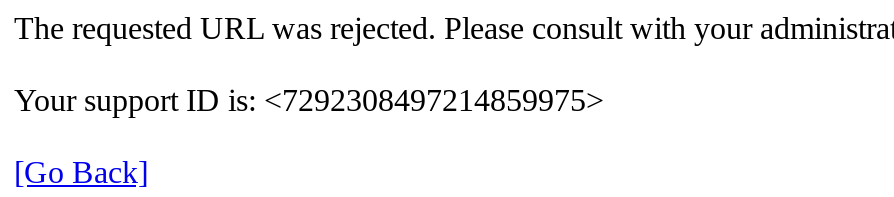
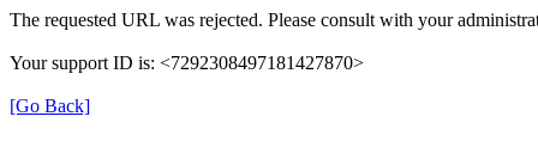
- Your support ID is: <7292308497214859975>
+ Your support ID is: <7292308497181427870>
